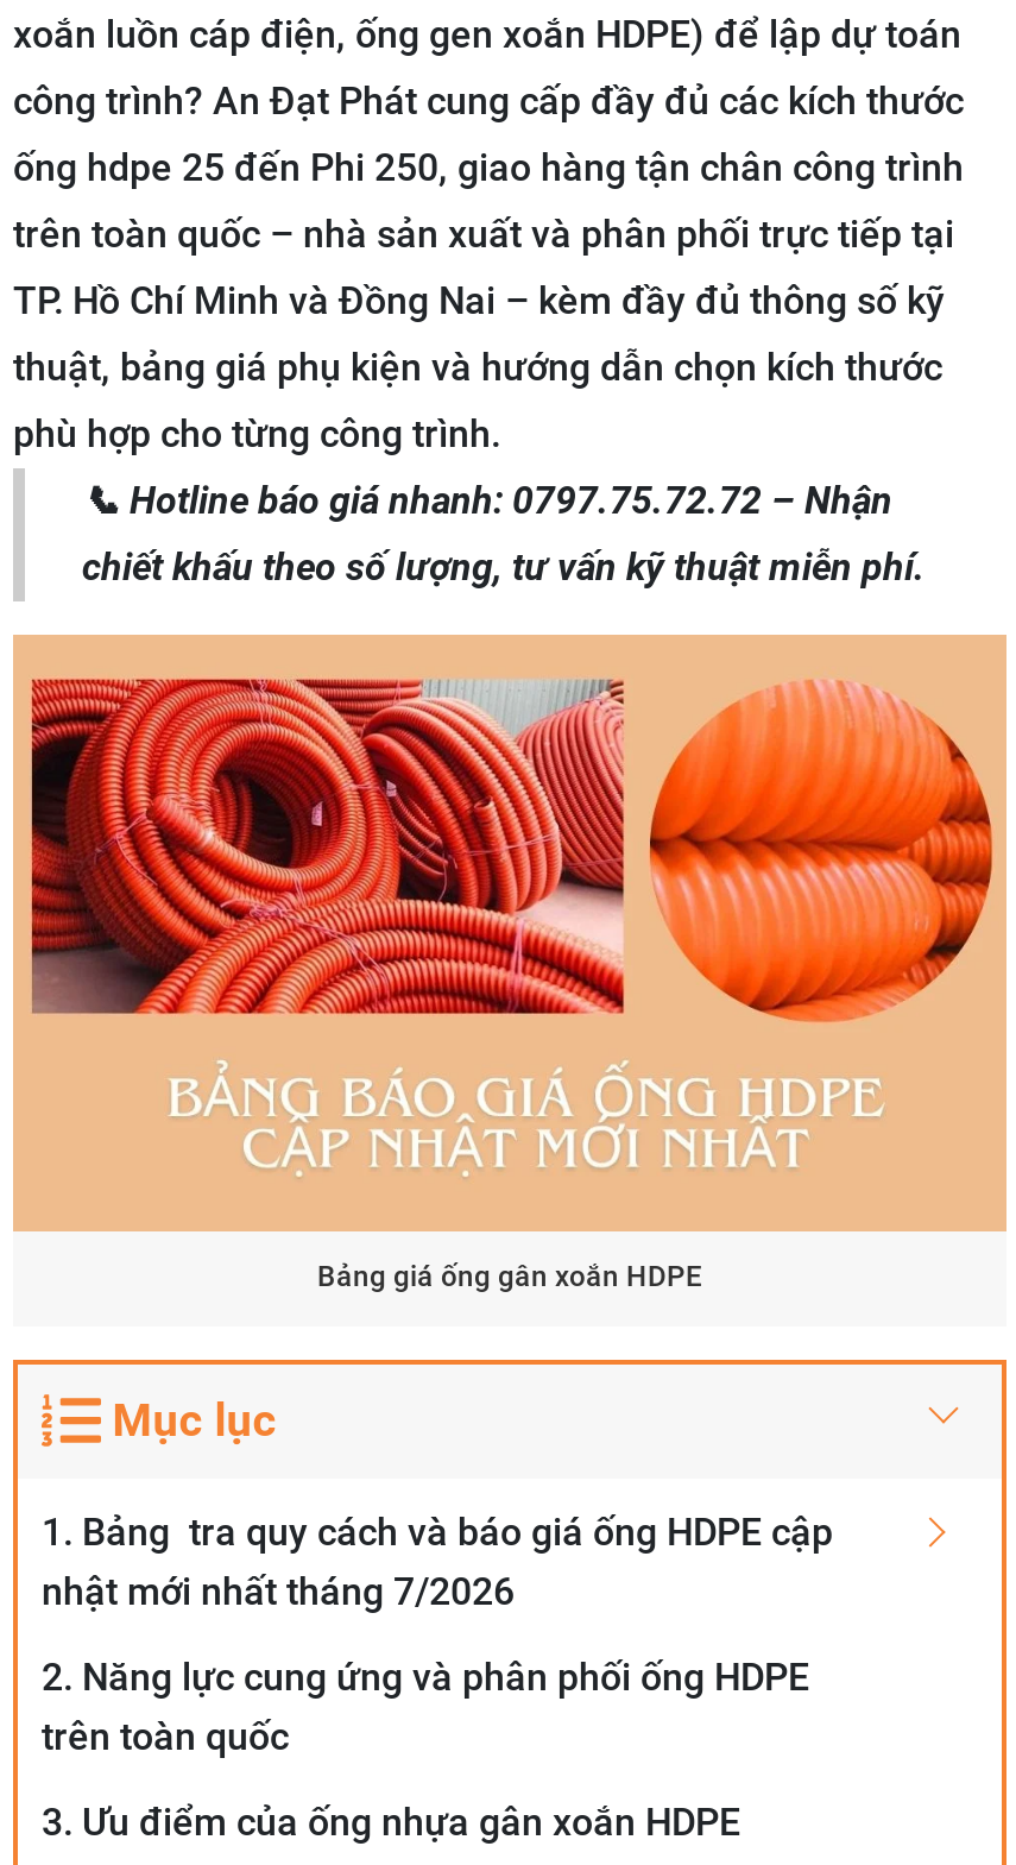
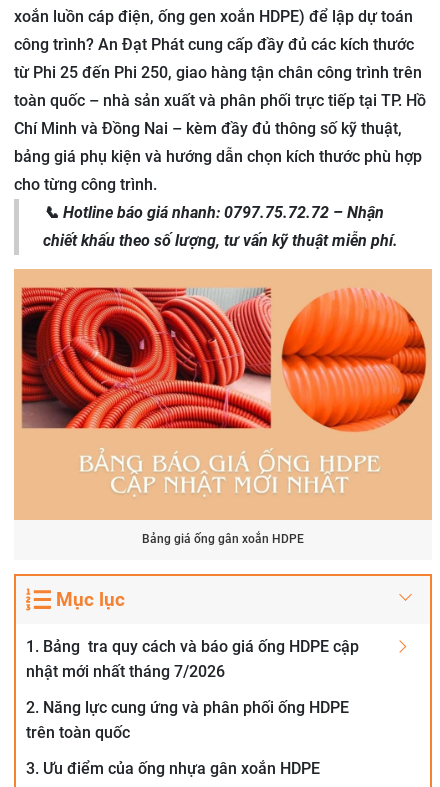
- ống hdpe 25 đến Phi 250, giao hàng tận chân công trình
+ từ Phi 25 đến Phi 250, giao hàng tận chân công trình trên

- trên toàn quốc – nhà sản xuất và phân phối trực tiếp tại
+ toàn quốc – nhà sản xuất và phân phối trực tiếp tại TP. Hồ

- TP. Hồ Chí Minh và Đồng Nai – kèm đầy đủ thông số kỹ
+ Chí Minh và Đồng Nai – kèm đầy đủ thông số kỹ thuật,

- thuật, bảng giá phụ kiện và hướng dẫn chọn kích thước
+ bảng giá phụ kiện và hướng dẫn chọn kích thước phù hợp

- phù hợp cho từng công trình.
+ cho từng công trình.
